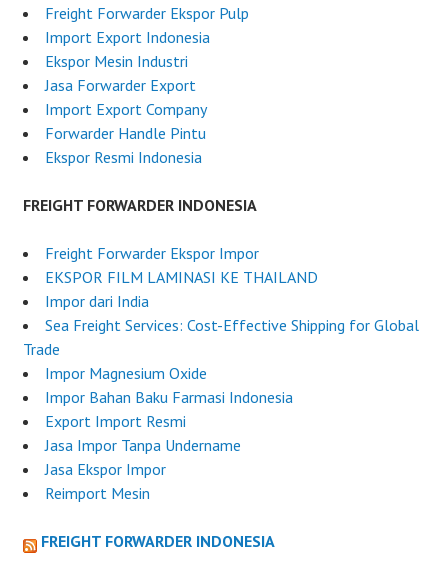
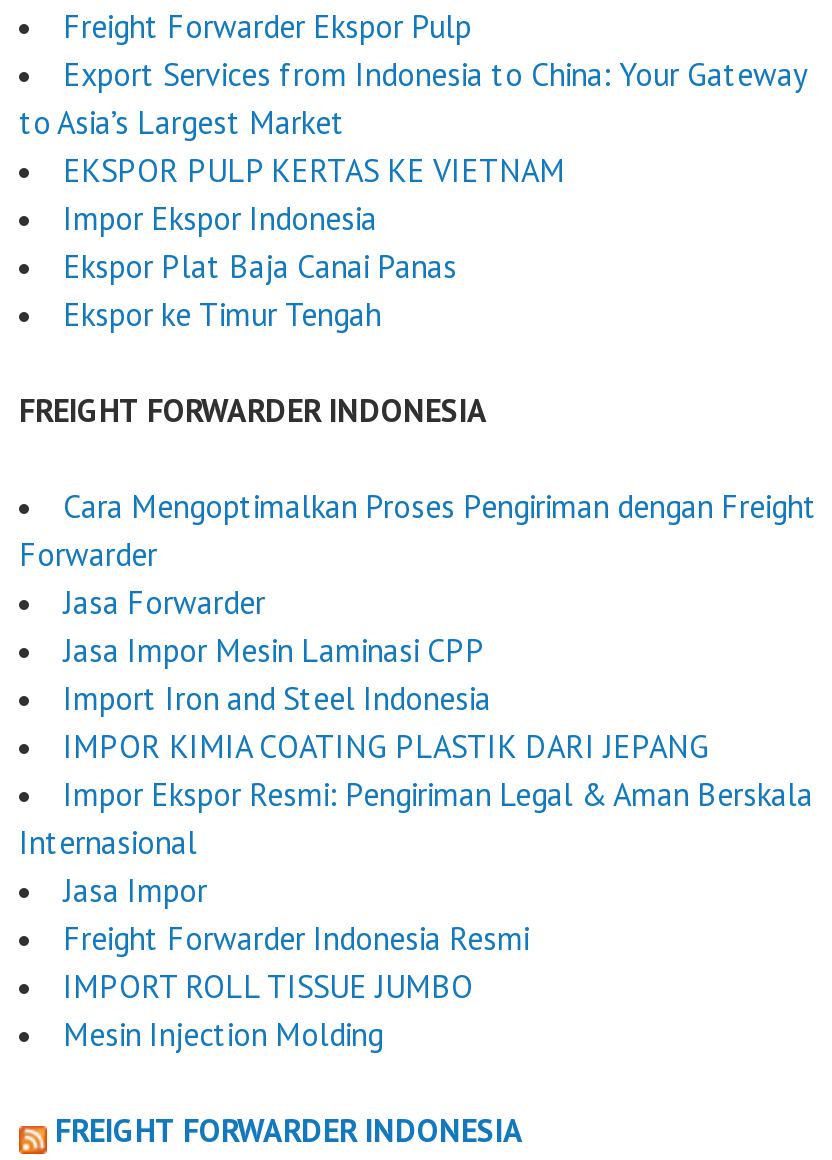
- Import Export Indonesia
- Ekspor Mesin Industri
- Jasa Forwarder Export
- Import Export Company
- Forwarder Handle Pintu
- Ekspor Resmi Indonesia
+ Export Services from Indonesia to China: Your Gateway
+ to Asia’s Largest Market
+ EKSPOR PULP KERTAS KE VIETNAM
+ Impor Ekspor Indonesia
+ Ekspor Plat Baja Canai Panas
+ Ekspor ke Timur Tengah

- Freight Forwarder Ekspor Impor
- EKSPOR FILM LAMINASI KE THAILAND
- Impor dari India
- Sea Freight Services: Cost-Effective Shipping for Global
- Trade
- Impor Magnesium Oxide
- Impor Bahan Baku Farmasi Indonesia
- Export Import Resmi
- Jasa Impor Tanpa Undername
- Jasa Ekspor Impor
- Reimport Mesin
+ Cara Mengoptimalkan Proses Pengiriman dengan Freight
+ Forwarder
+ Jasa Forwarder
+ Jasa Impor Mesin Laminasi CPP
+ Import Iron and Steel Indonesia
+ IMPOR KIMIA COATING PLASTIK DARI JEPANG
+ Impor Ekspor Resmi: Pengiriman Legal & Aman Berskala
+ Internasional
+ Jasa Impor
+ Freight Forwarder Indonesia Resmi
+ IMPORT ROLL TISSUE JUMBO
+ Mesin Injection Molding
